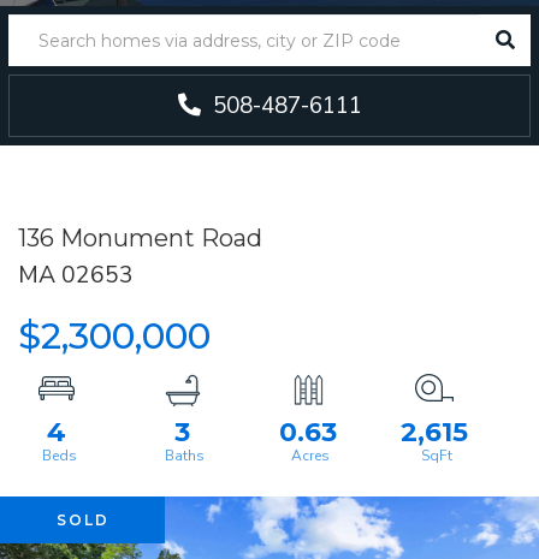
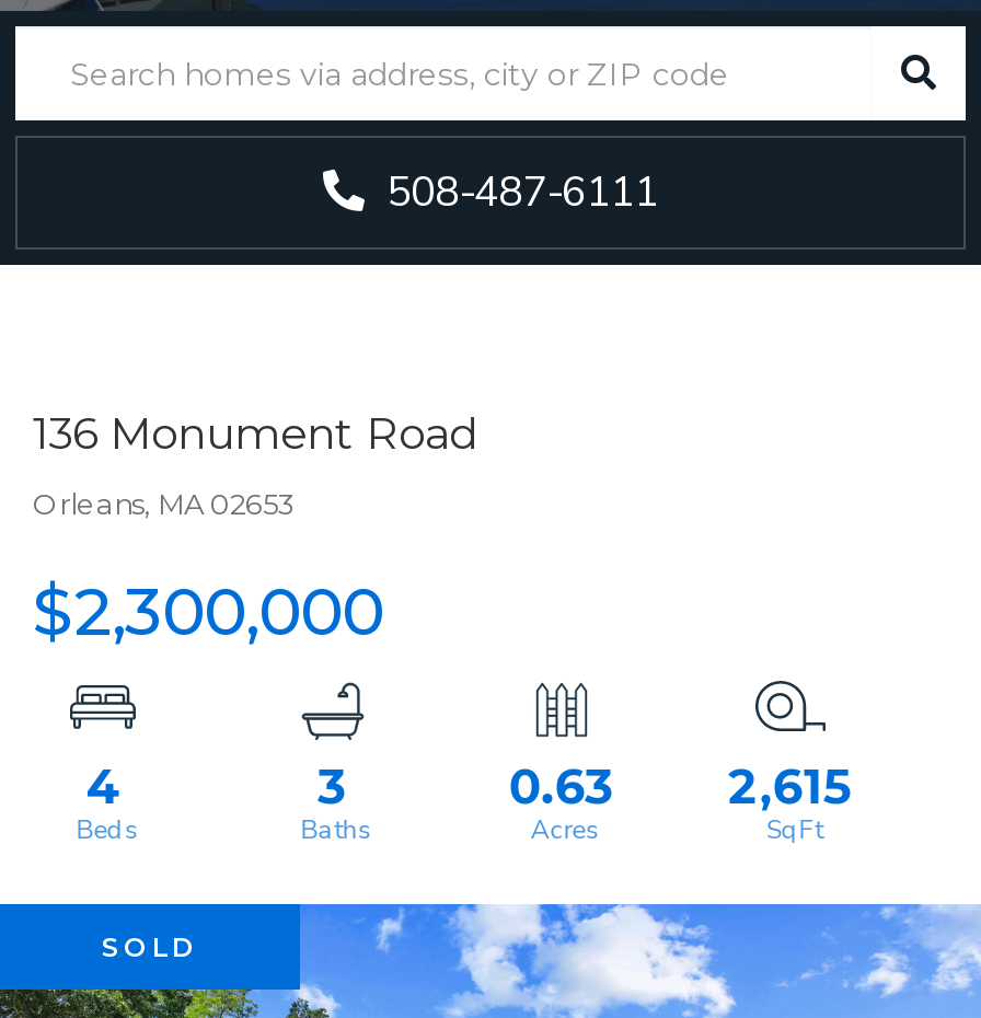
- MA 02653
+ Orleans, MA 02653
